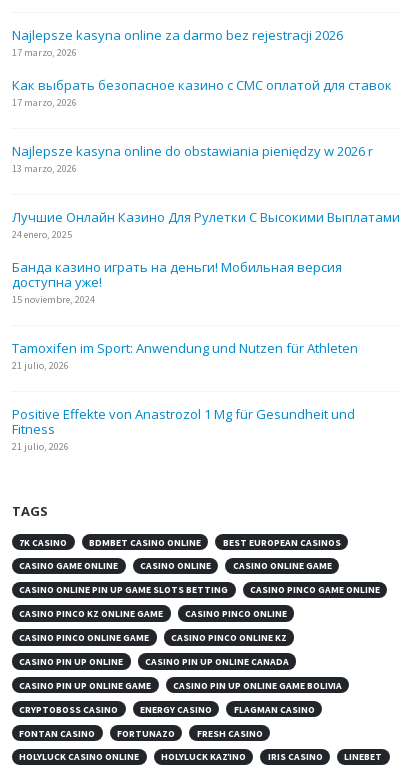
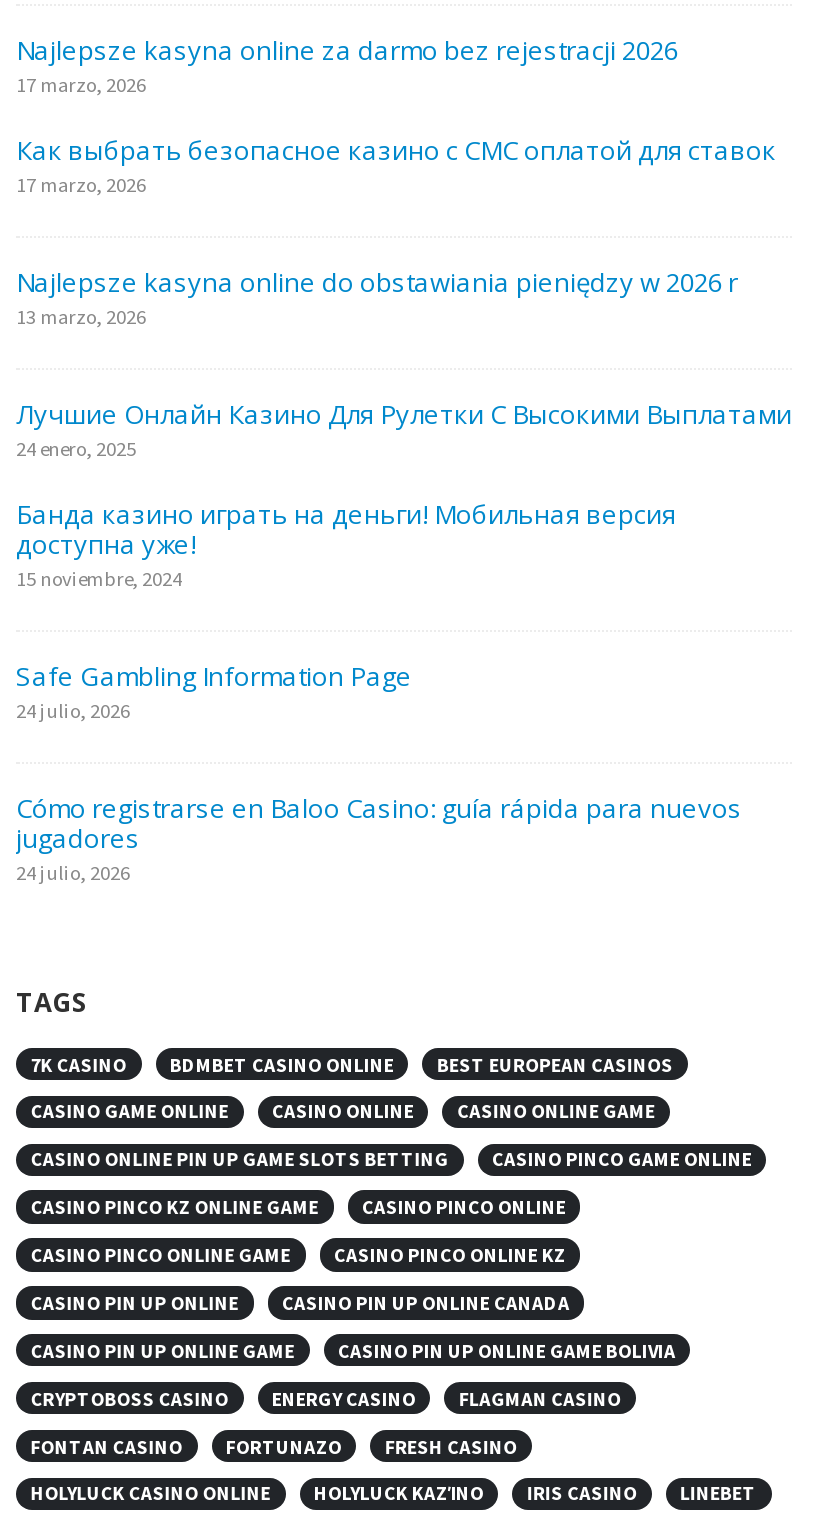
- Tamoxifen im Sport: Anwendung und Nutzen für Athleten
- 21 julio, 2026
+ Safe Gambling Information Page
+ 24 julio, 2026

- Positive Effekte von Anastrozol 1 Mg für Gesundheit und
- Fitness
- 21 julio, 2026
+ Cómo registrarse en Baloo Casino: guía rápida para nuevos
+ jugadores
+ 24 julio, 2026
